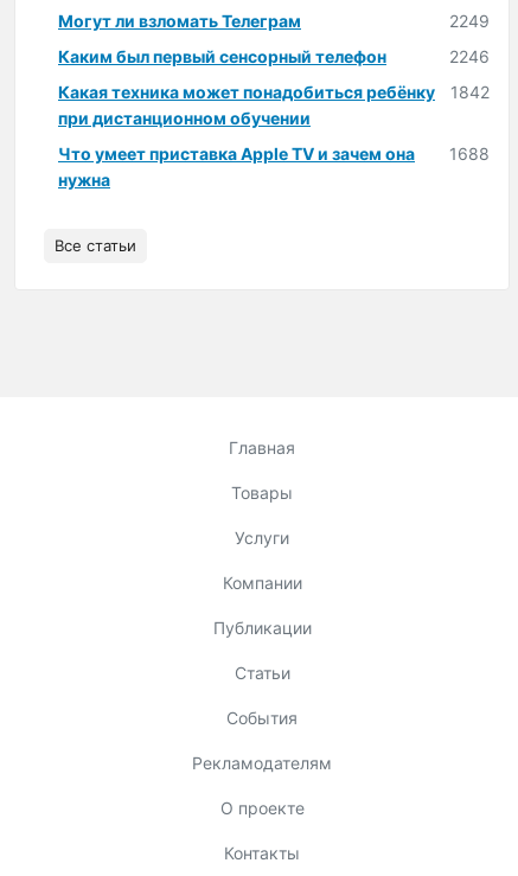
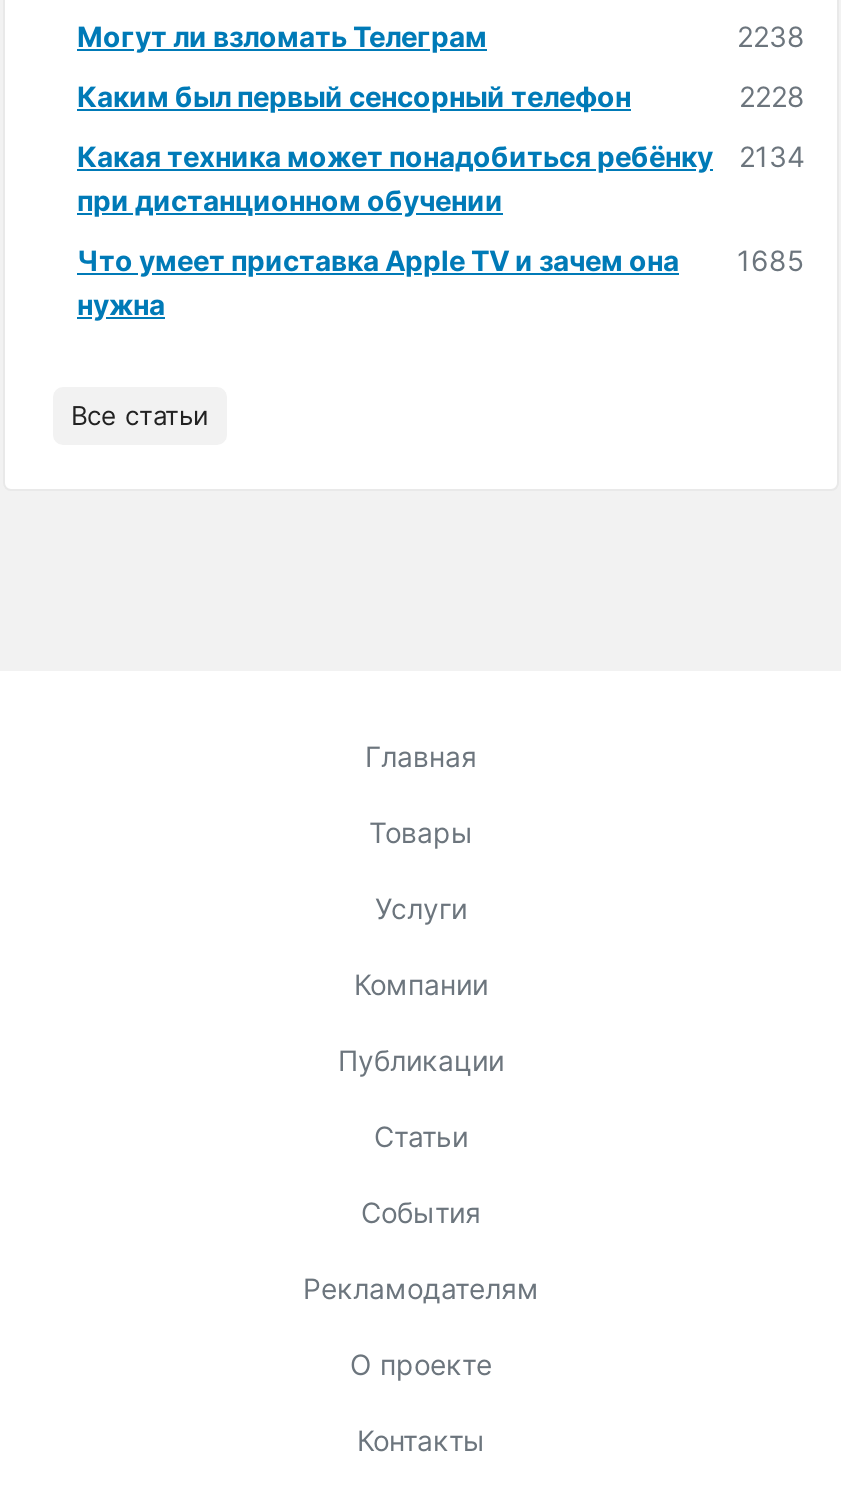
- 2249
+ 2238

- 2246
+ 2228

- Какая техника может понадобиться ребёнку 1842
+ Какая техника может понадобиться ребёнку 2134

- Что умеет приставка Apple TV и зачем она 1688
+ Что умеет приставка Apple TV и зачем она 1685
